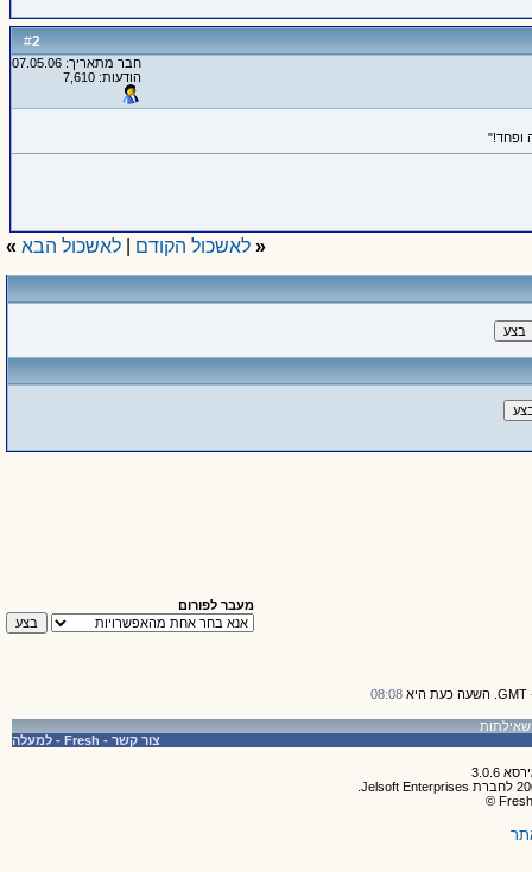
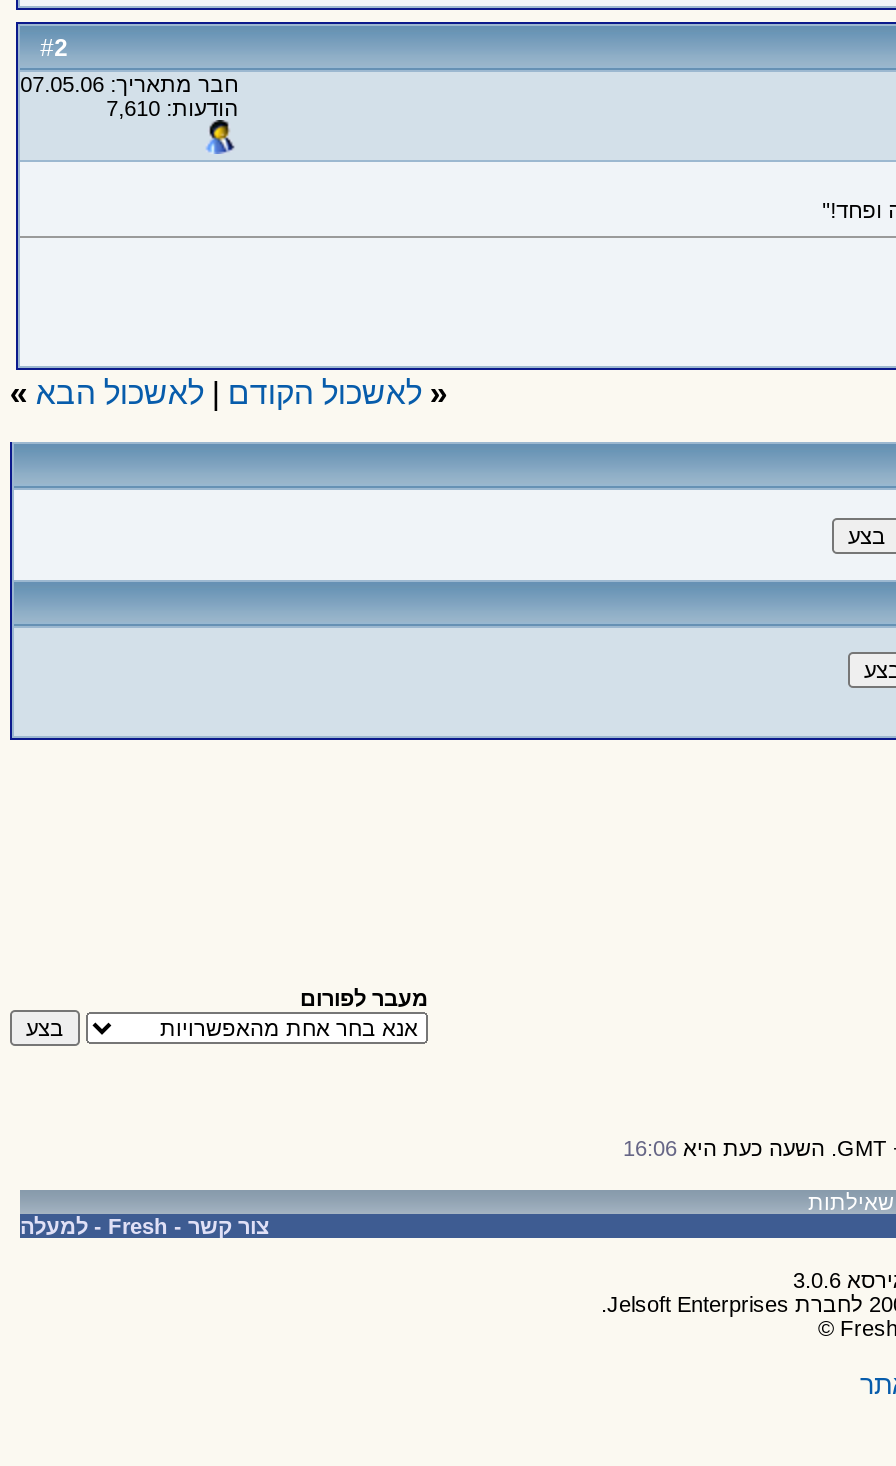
- 08:08
+ 16:06
